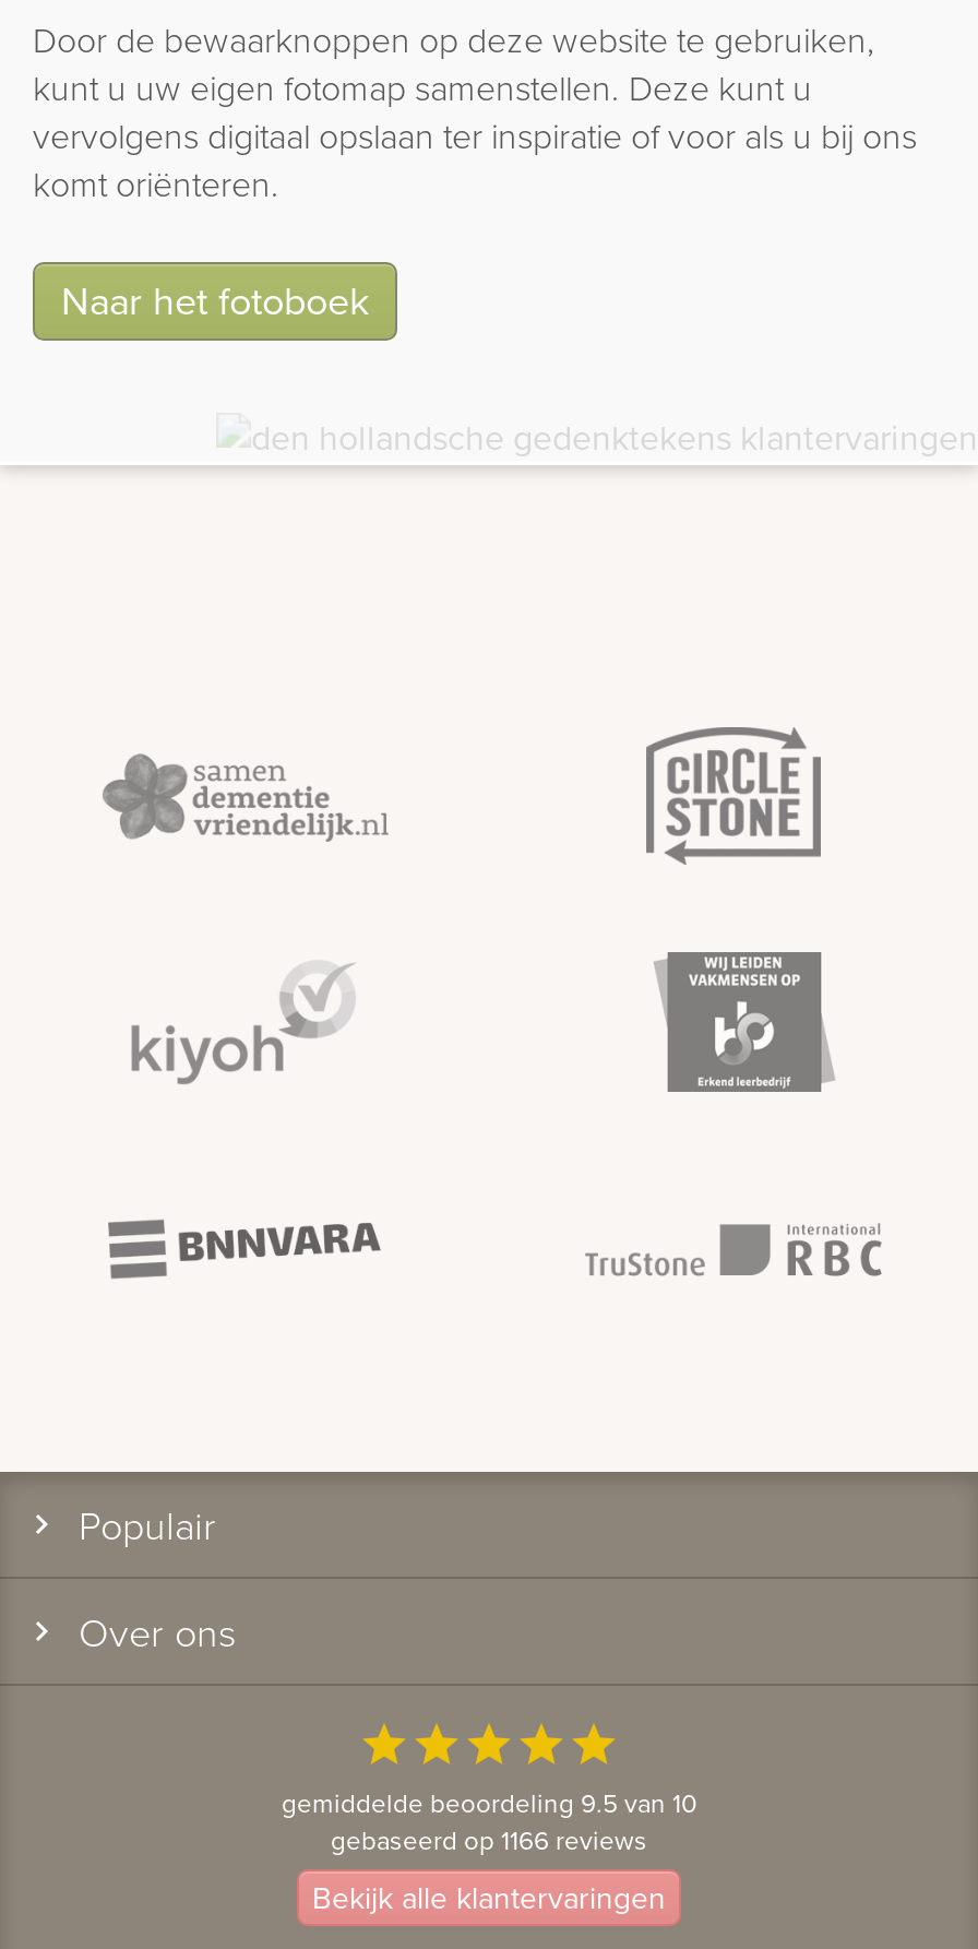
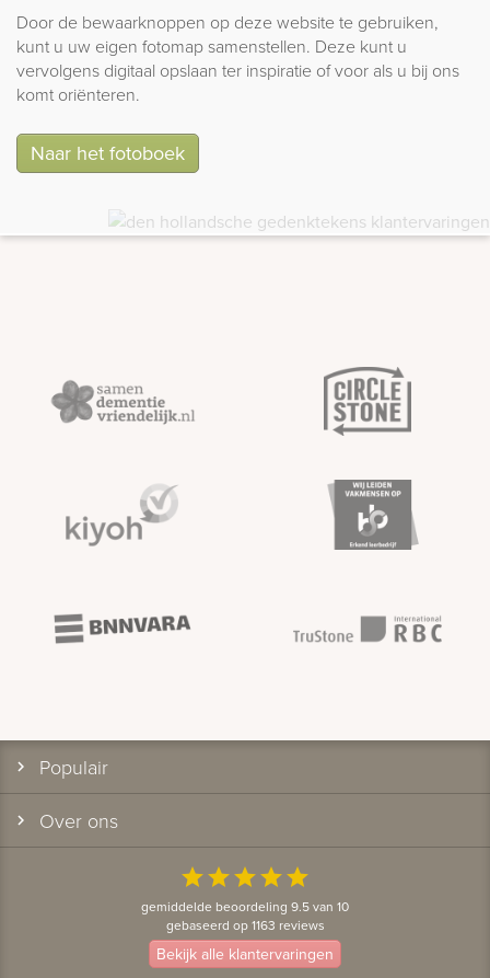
- gebaseerd op 1166 reviews
+ gebaseerd op 1163 reviews
